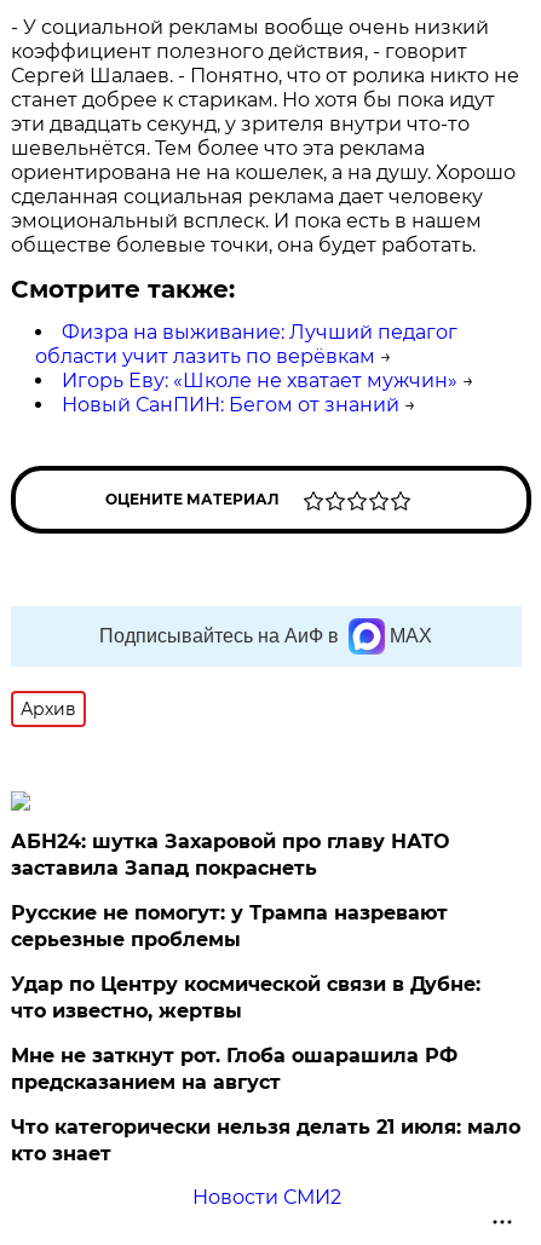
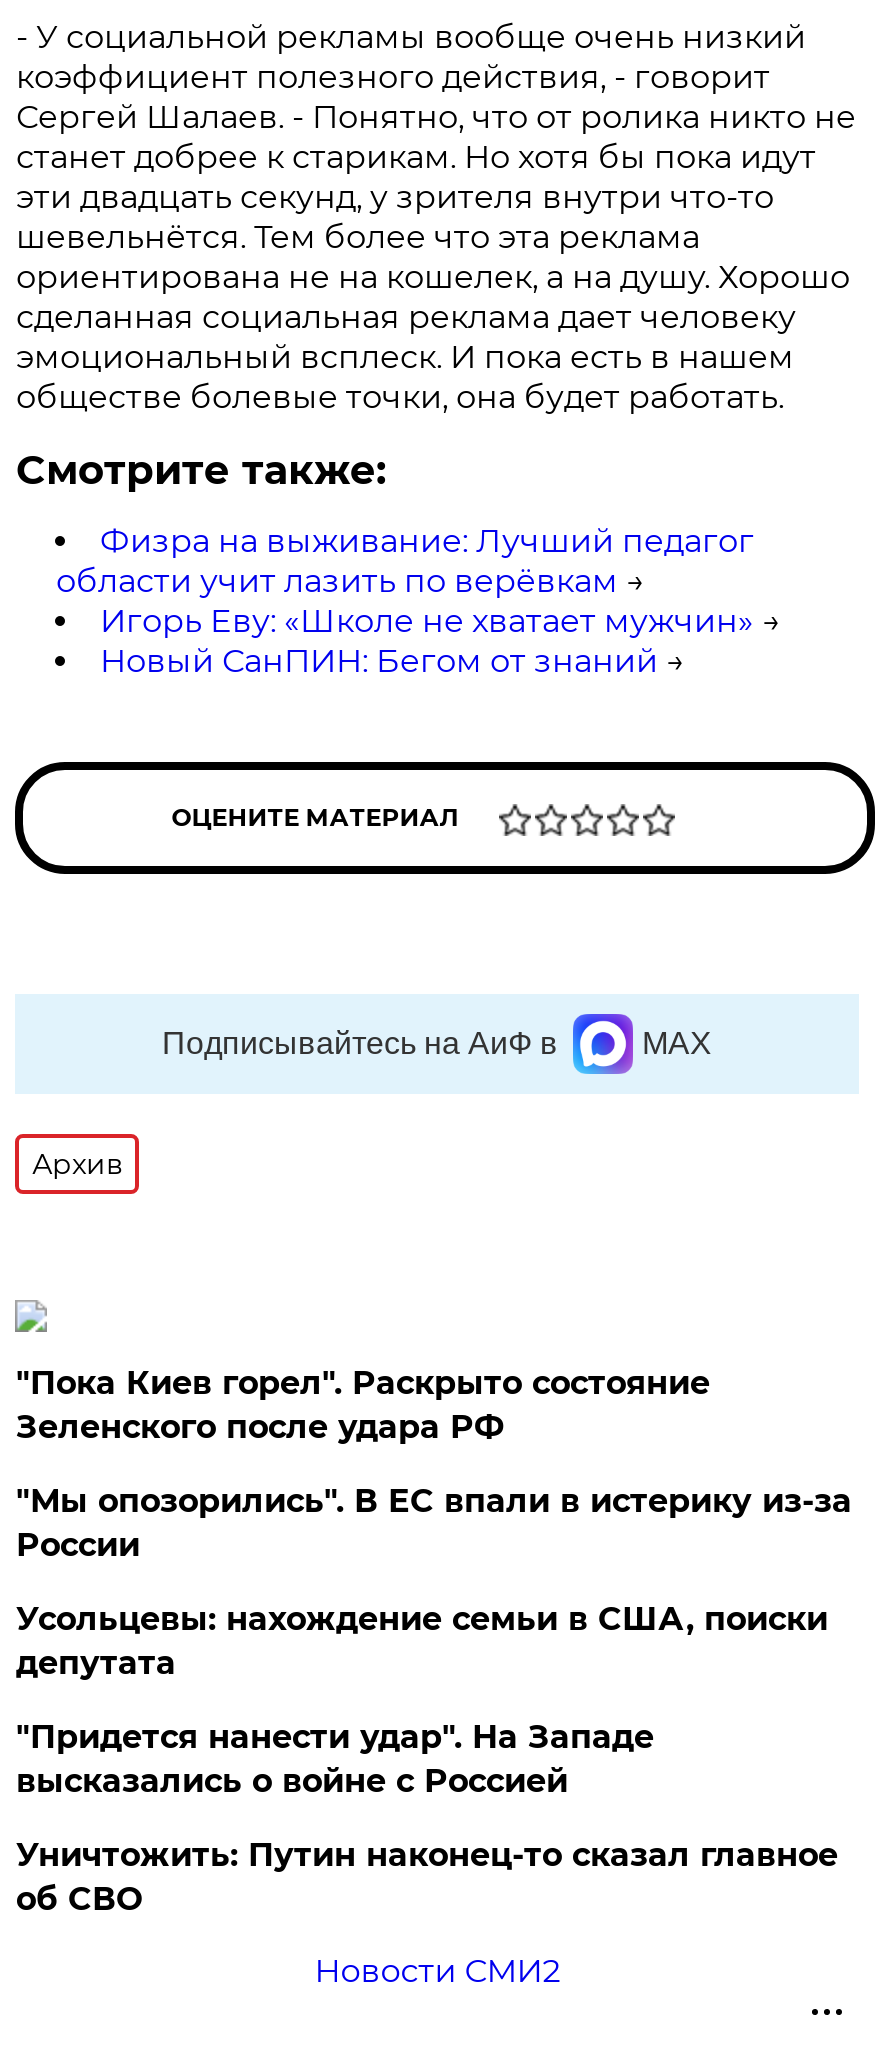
- АБН24: шутка Захаровой про главу НАТО
- заставила Запад покраснеть
+ "Пока Киев горел". Раскрыто состояние
+ Зеленского после удара РФ

- Русские не помогут: у Трампа назревают
- серьезные проблемы
+ "Мы опозорились". В ЕС впали в истерику из-за
+ России

- Удар по Центру космической связи в Дубне:
- что известно, жертвы
+ Усольцевы: нахождение семьи в США, поиски
+ депутата

- Мне не заткнут рот. Глоба ошарашила РФ
- предсказанием на август
+ "Придется нанести удар". На Западе
+ высказались о войне с Россией

- Что категорически нельзя делать 21 июля: мало
- кто знает
+ Уничтожить: Путин наконец-то сказал главное
+ об СВО
